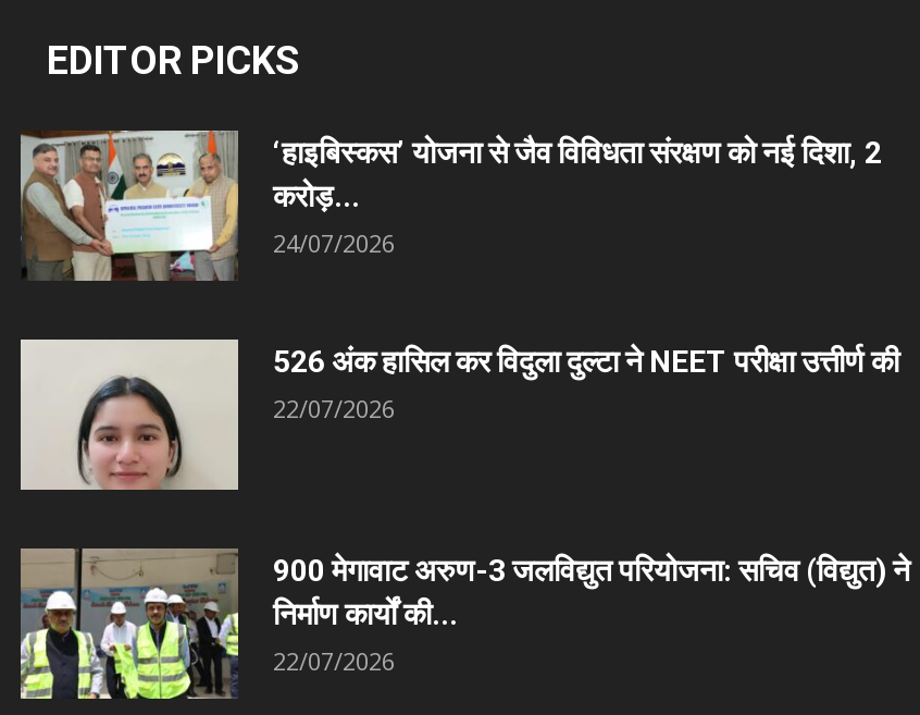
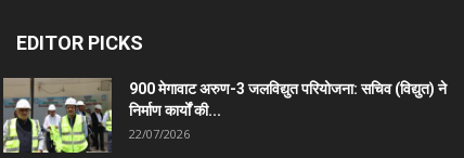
- [image]
- ‘हाइबिस्कस’ योजना से जैव विविधता संरक्षण को नई दिशा, 2
- करोड़...
- 24/07/2026
- 526 अंक हासिल कर विदुला दुल्टा ने NEET परीक्षा उत्तीर्ण की
- 22/07/2026

- [image]
